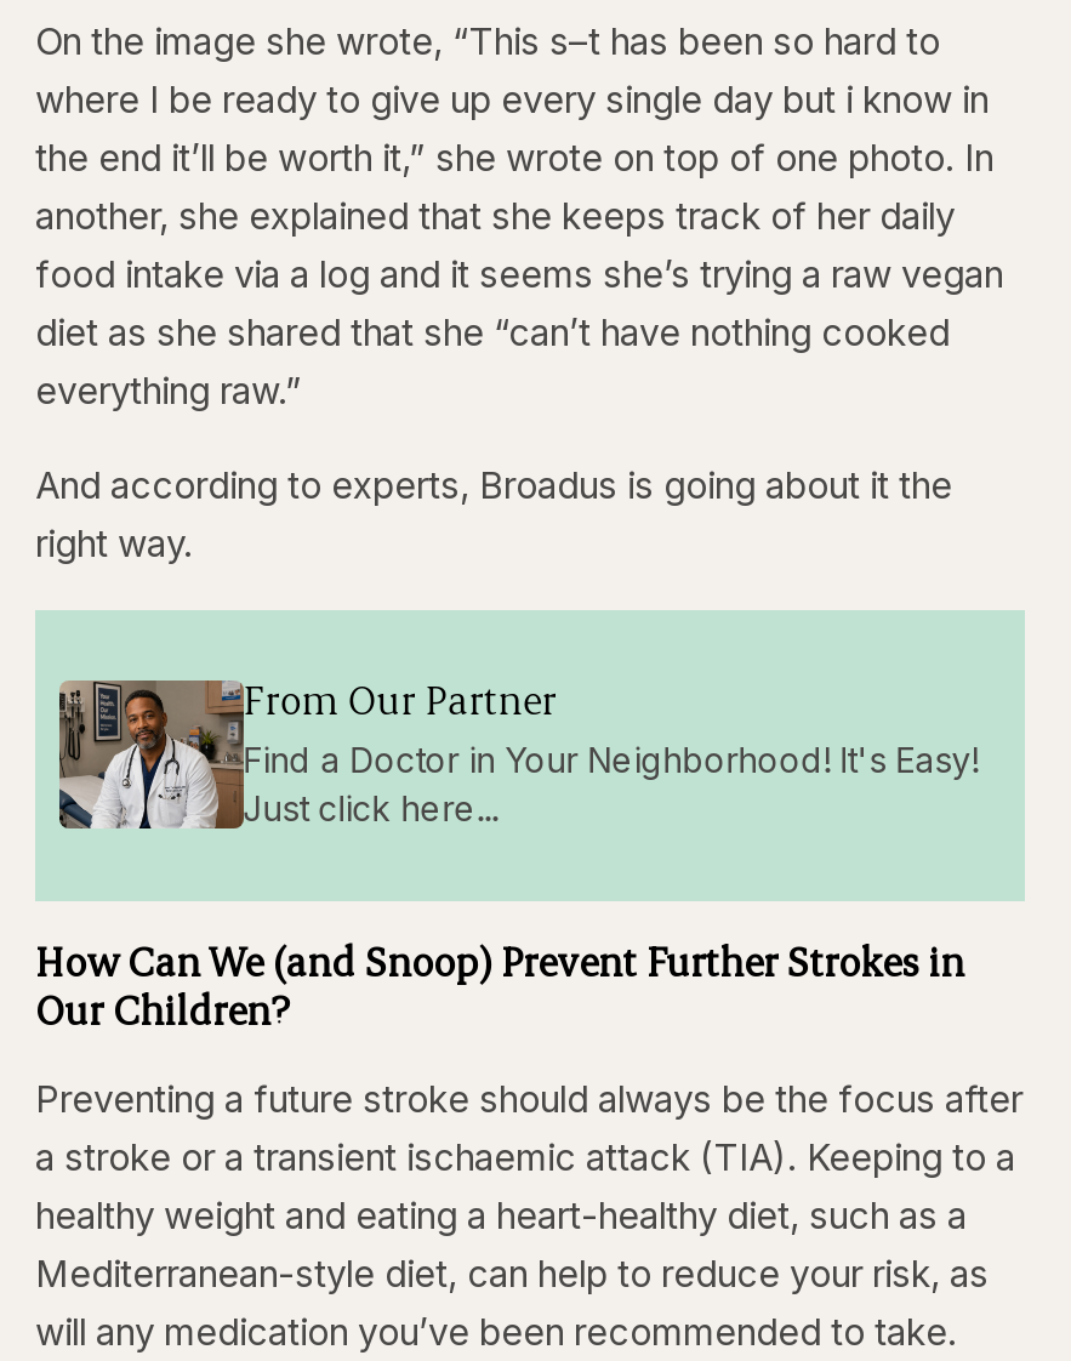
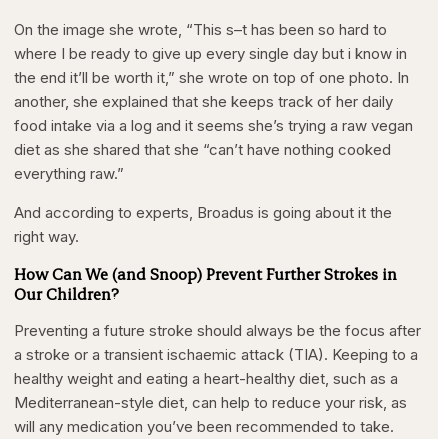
- [image]
- From Our Partner
- Find a Doctor in Your Neighborhood! It's Easy!
- Just click here...
